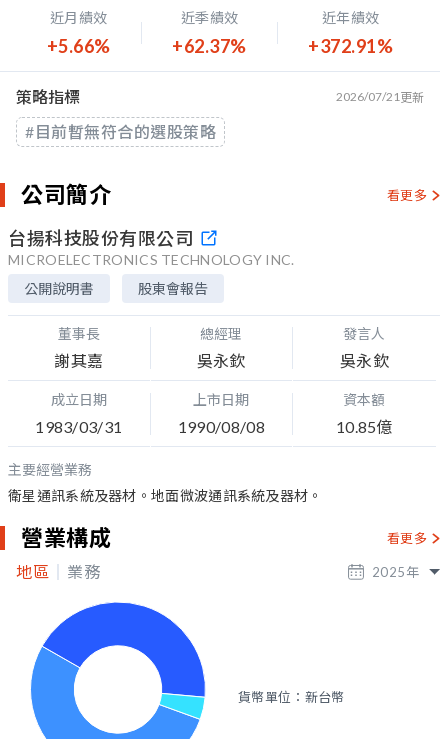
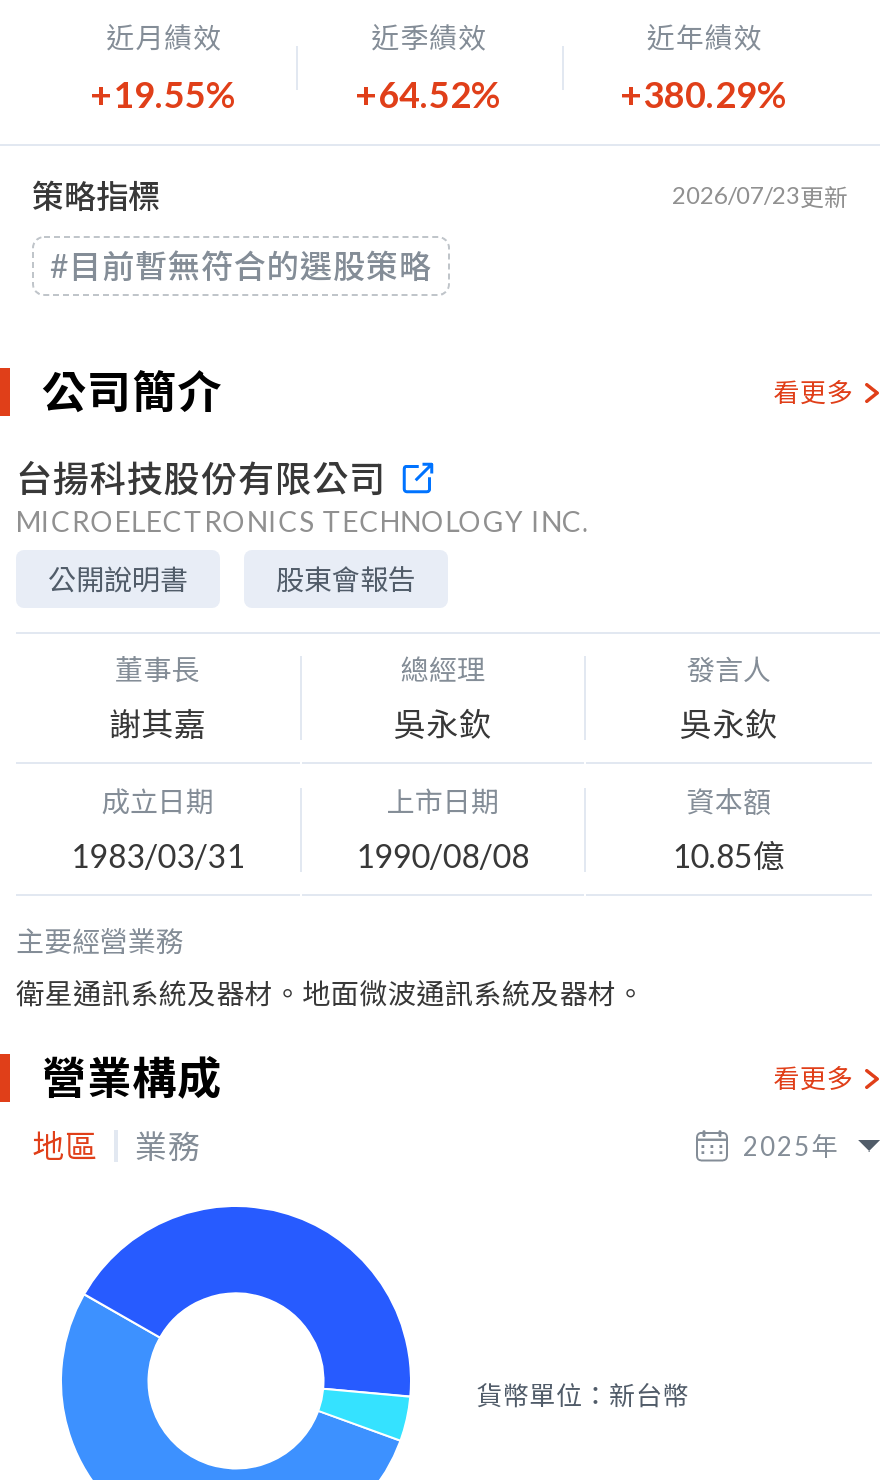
- +5.66%
+ +19.55%

- +62.37%
+ +64.52%

- +372.91%
+ +380.29%

- 2026/07/21更新
+ 2026/07/23更新
